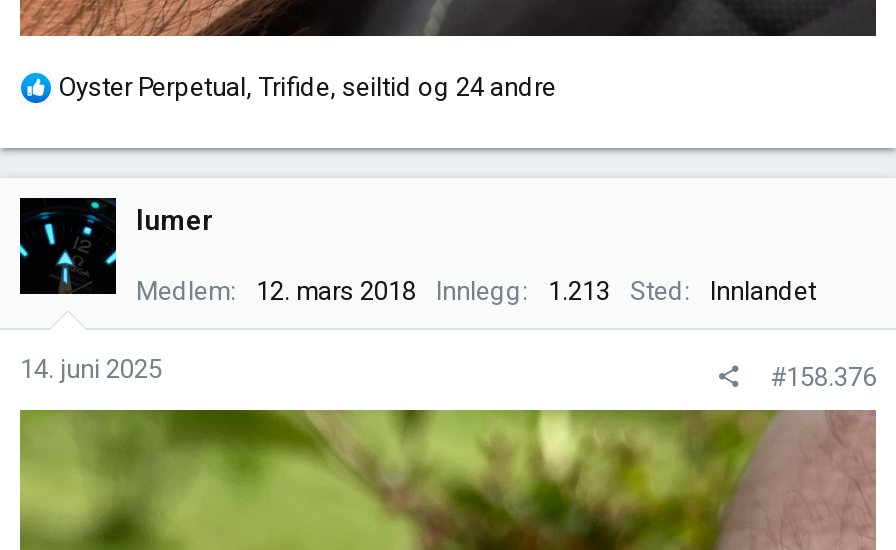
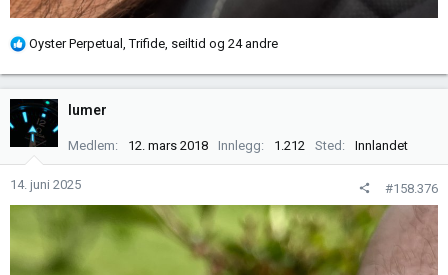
- Medlem 12. mars 2018 Innlegg 1.213 Sted Innlandet
+ Medlem 12. mars 2018 Innlegg 1.212 Sted Innlandet
